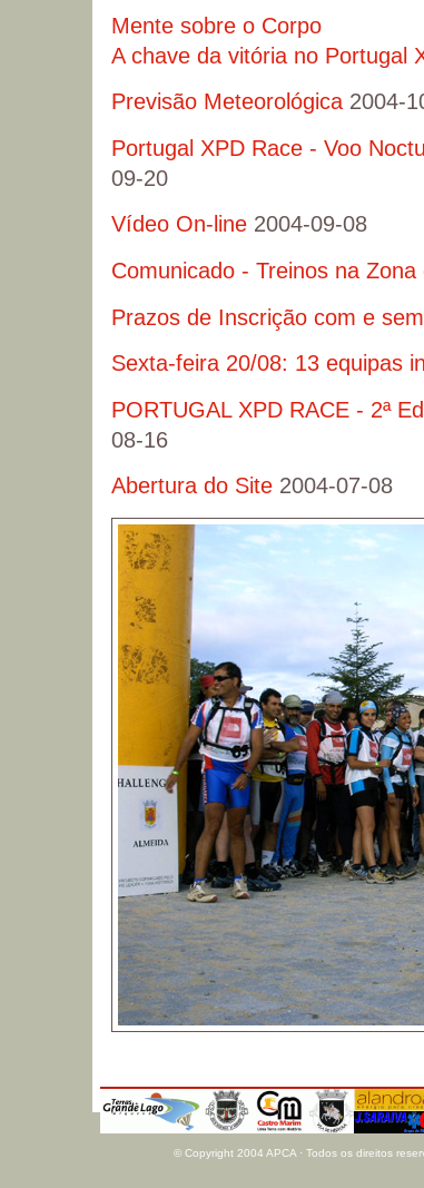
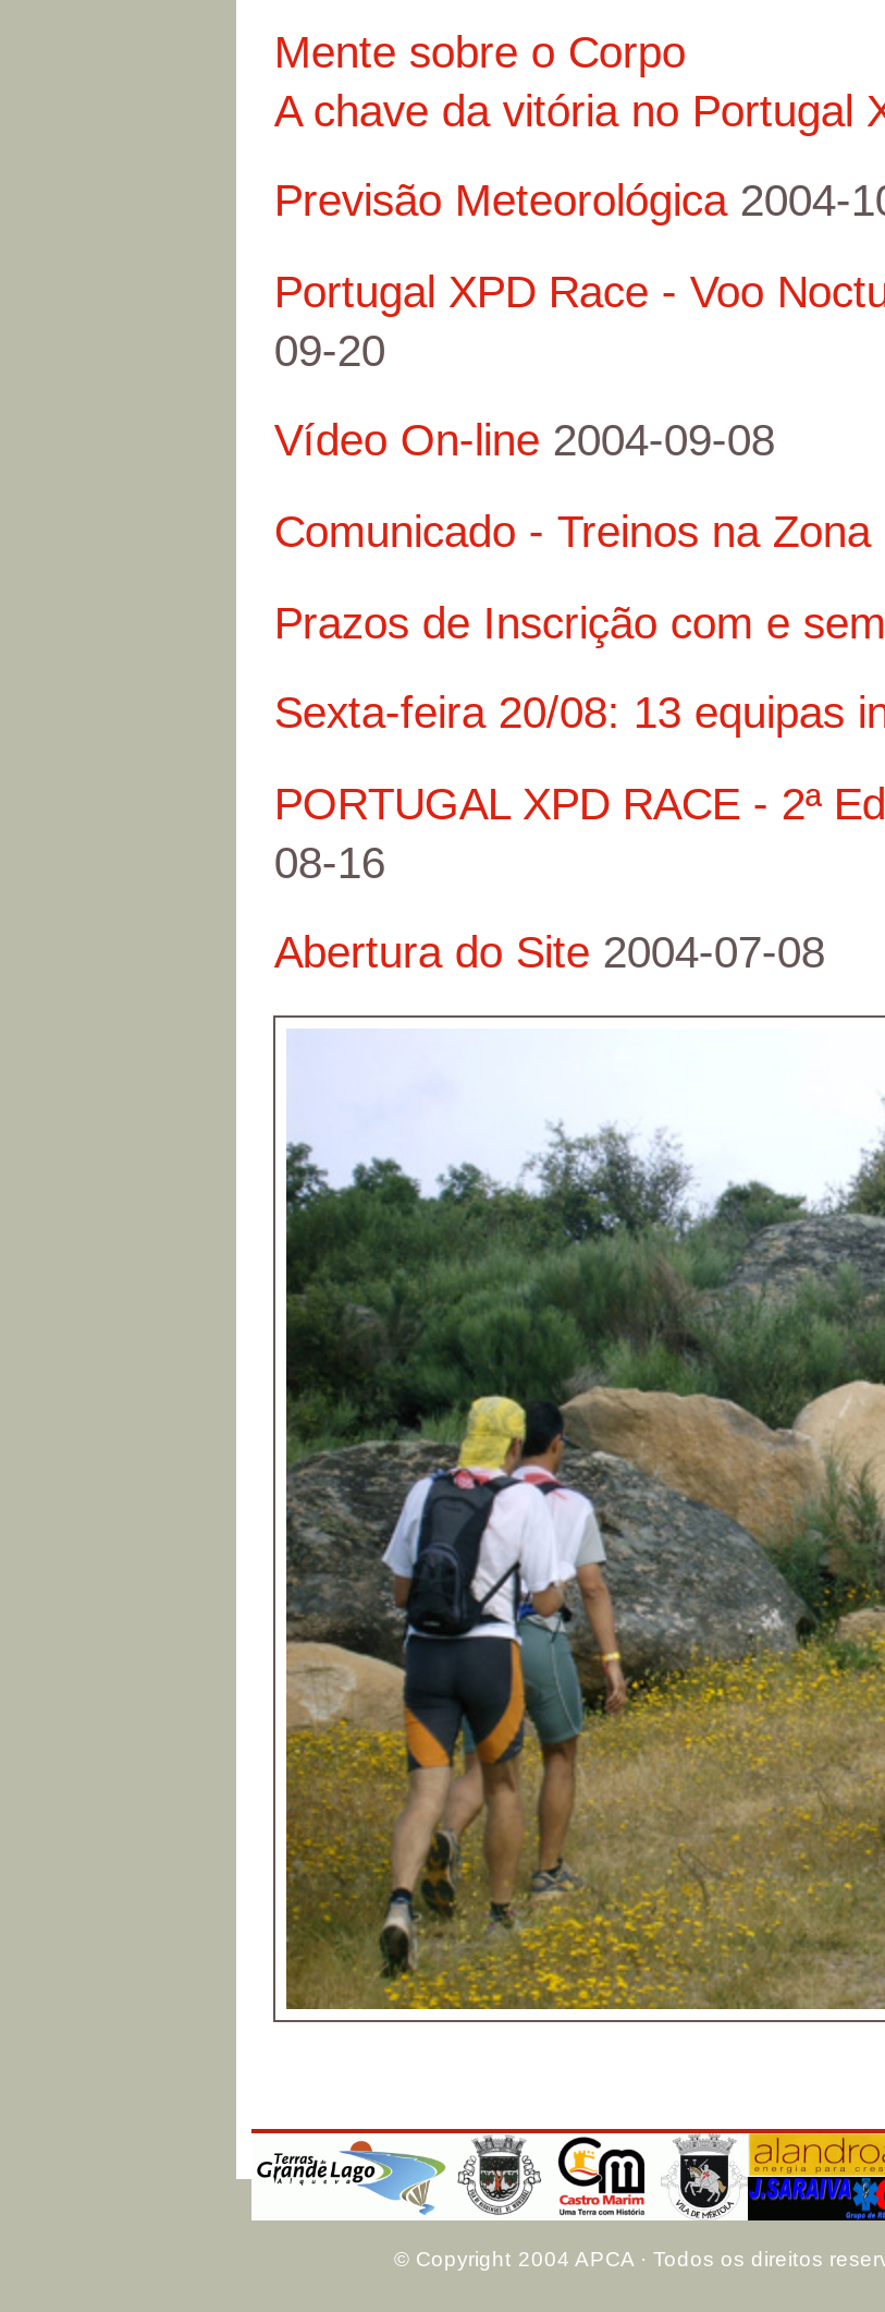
- [image]
+ [image]
